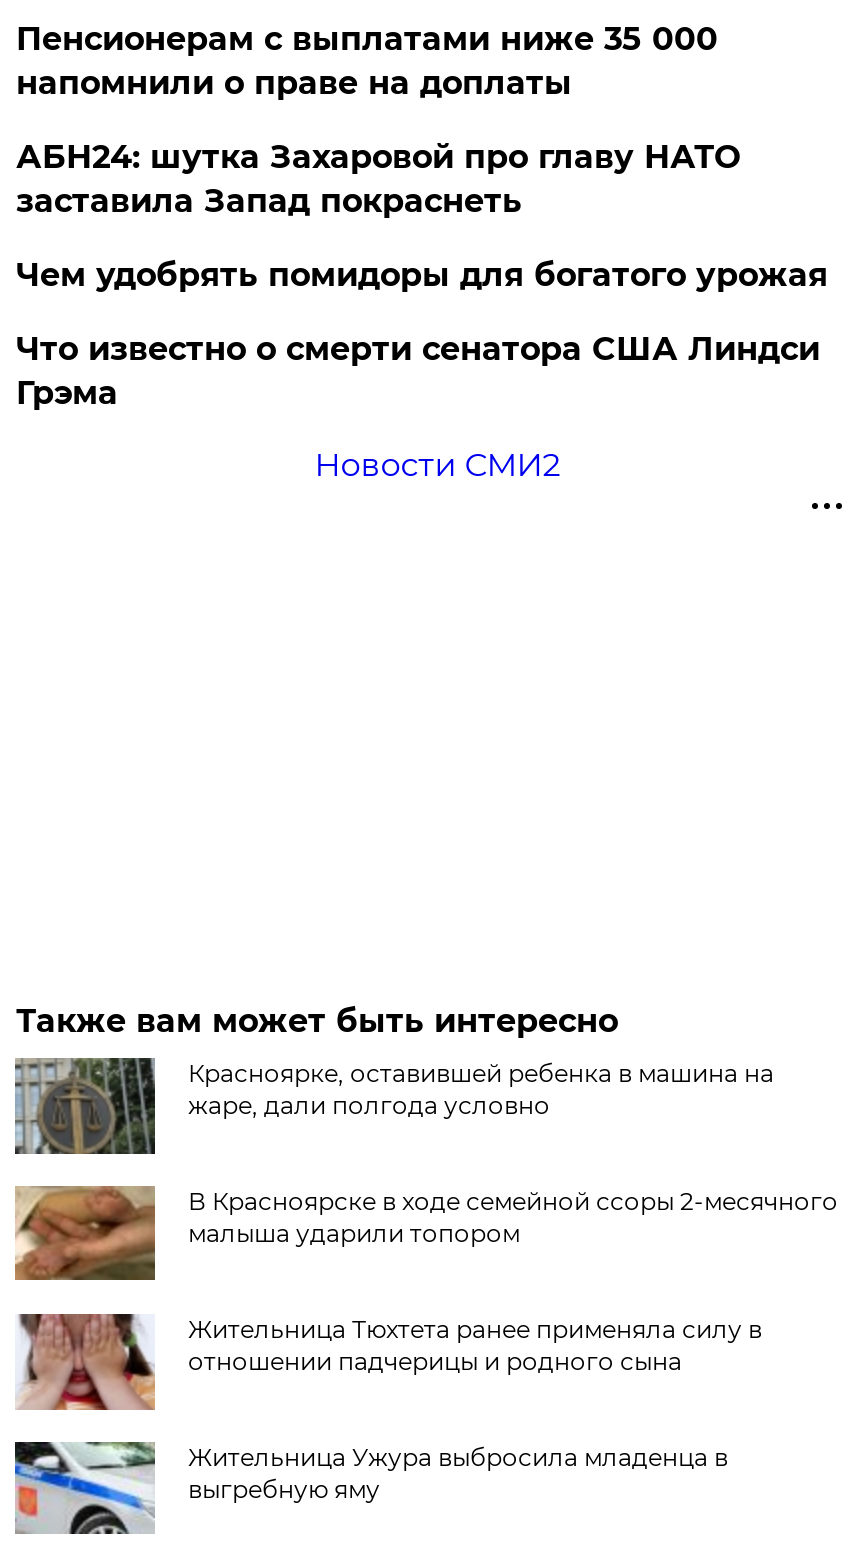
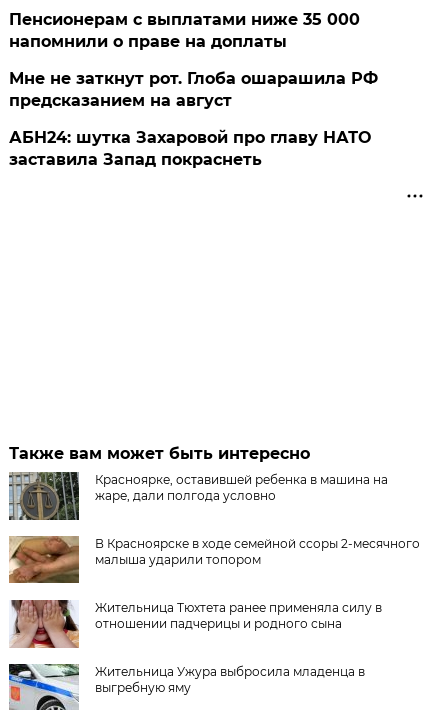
+ Мне не заткнут рот. Глоба ошарашила РФ
+ предсказанием на август

moved down: АБН24: шутка Захаровой про главу НАТО | заставила Запад покраснеть

- Чем удобрять помидоры для богатого урожая
- Что известно о смерти сенатора США Линдси
- Грэма
- Новости СМИ2
